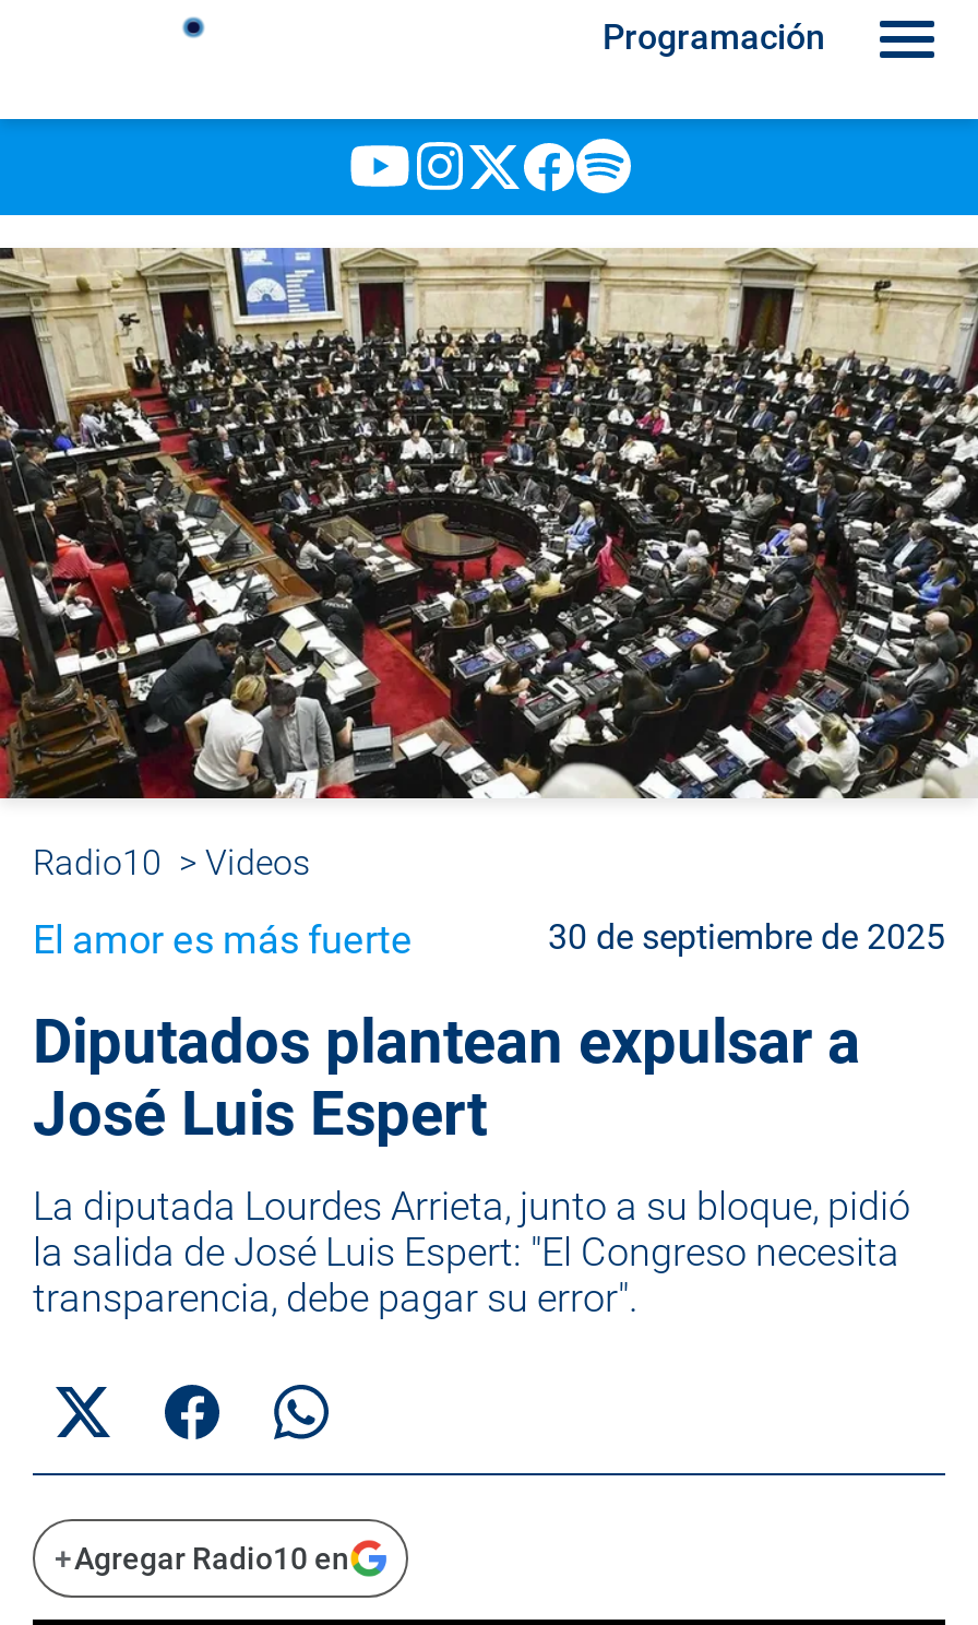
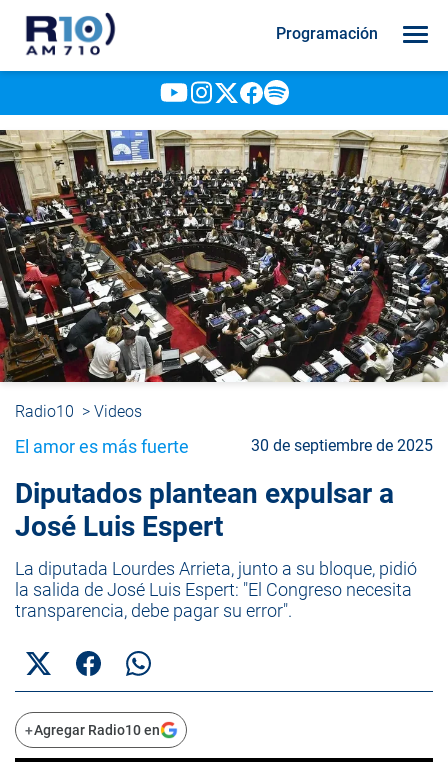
+ [image]
